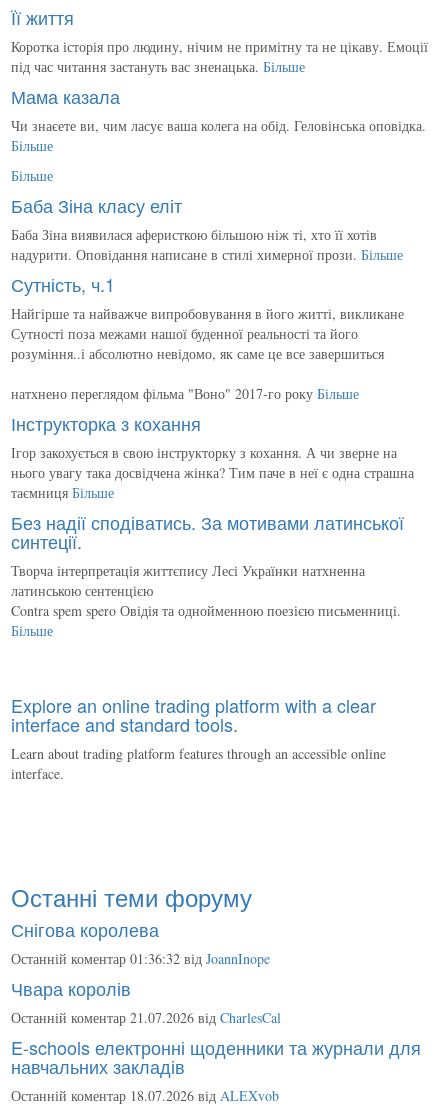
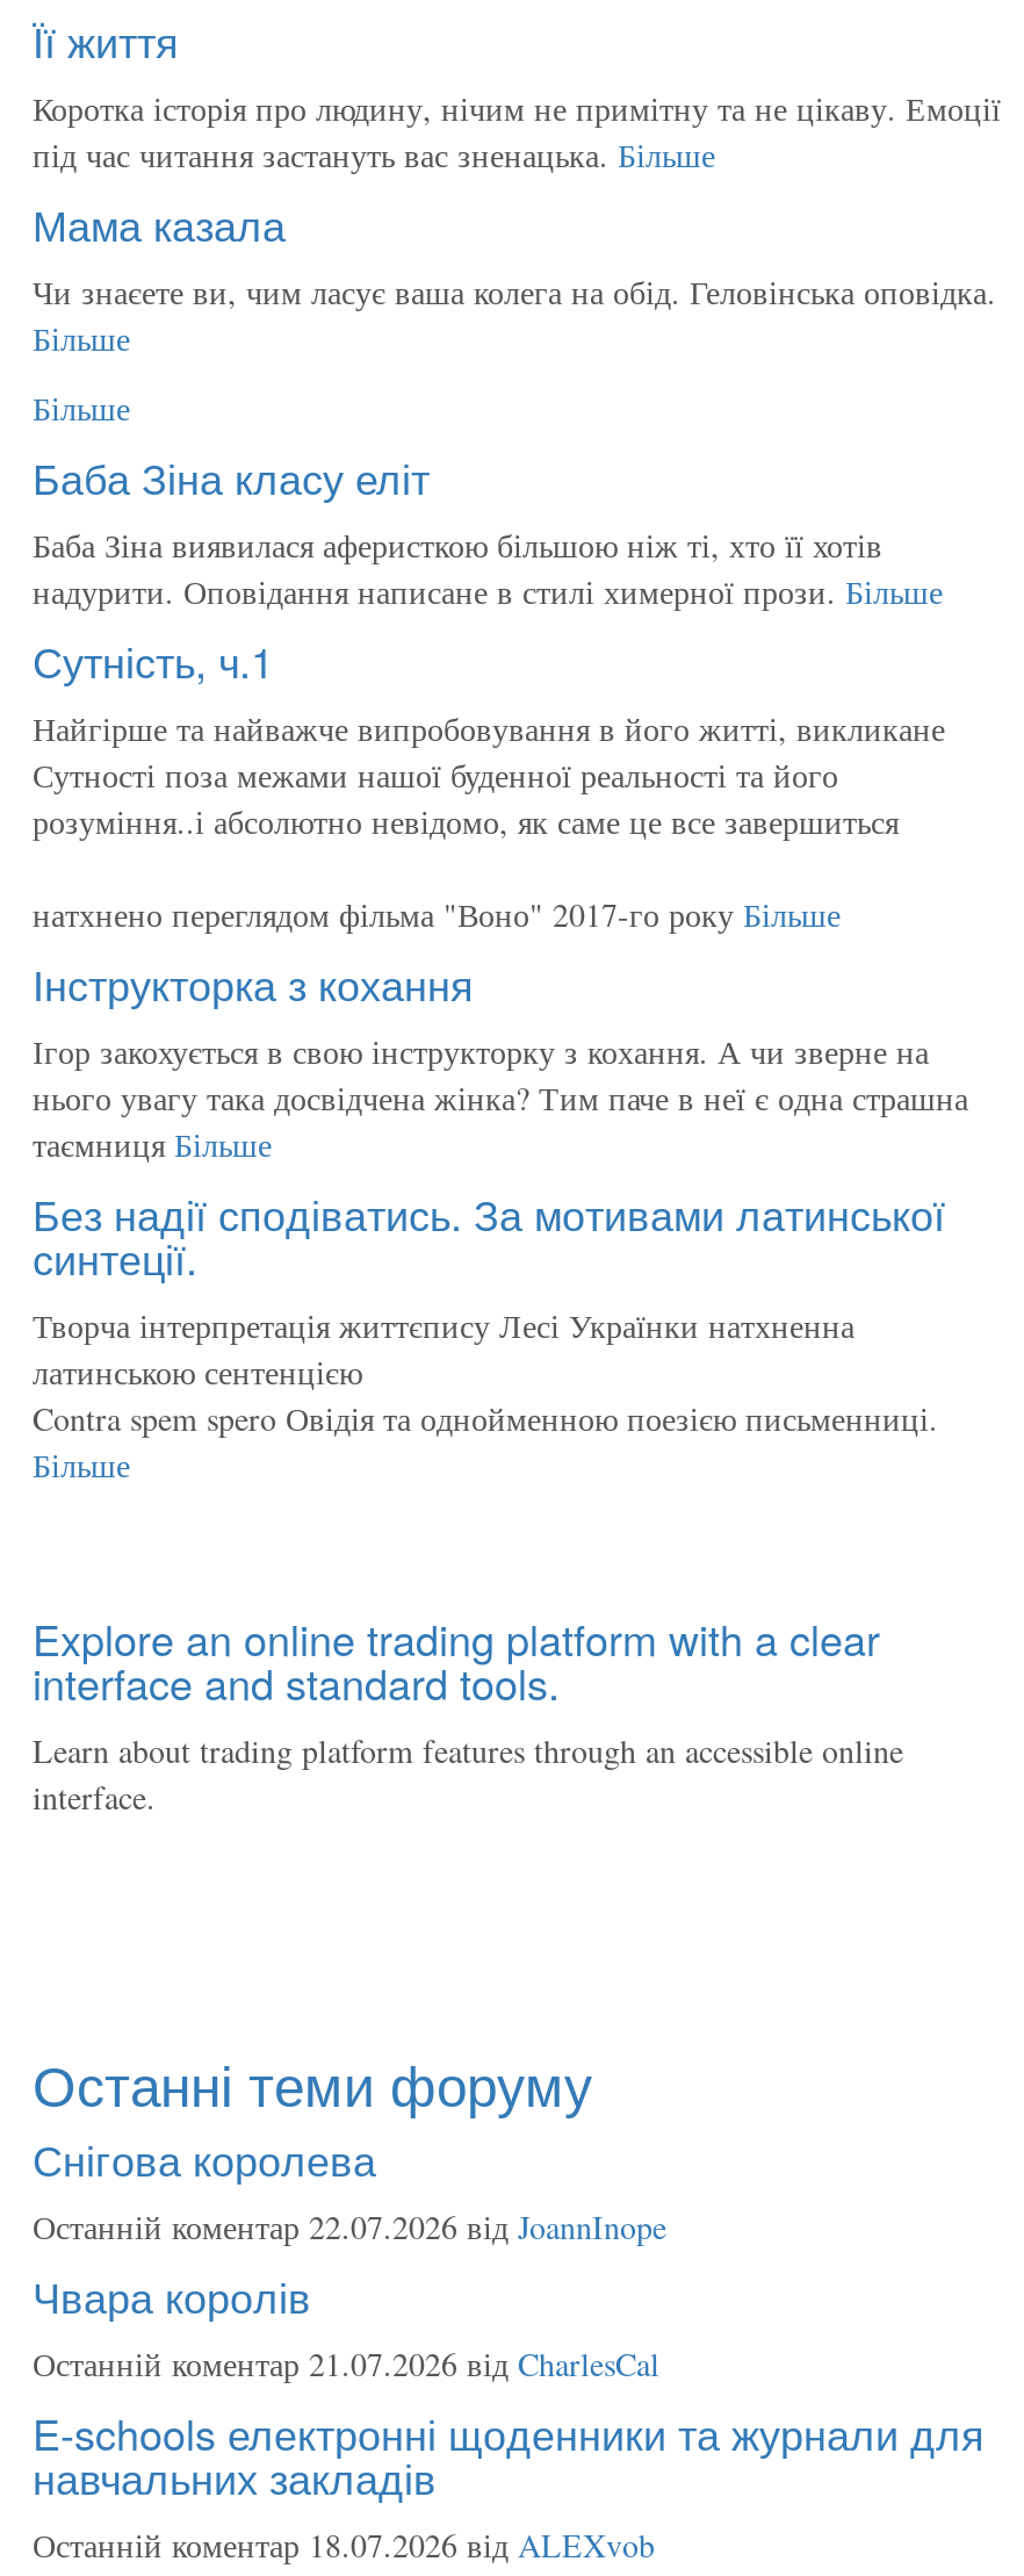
- Останній коментар 01:36:32 від JoannInope
+ Останній коментар 22.07.2026 від JoannInope
